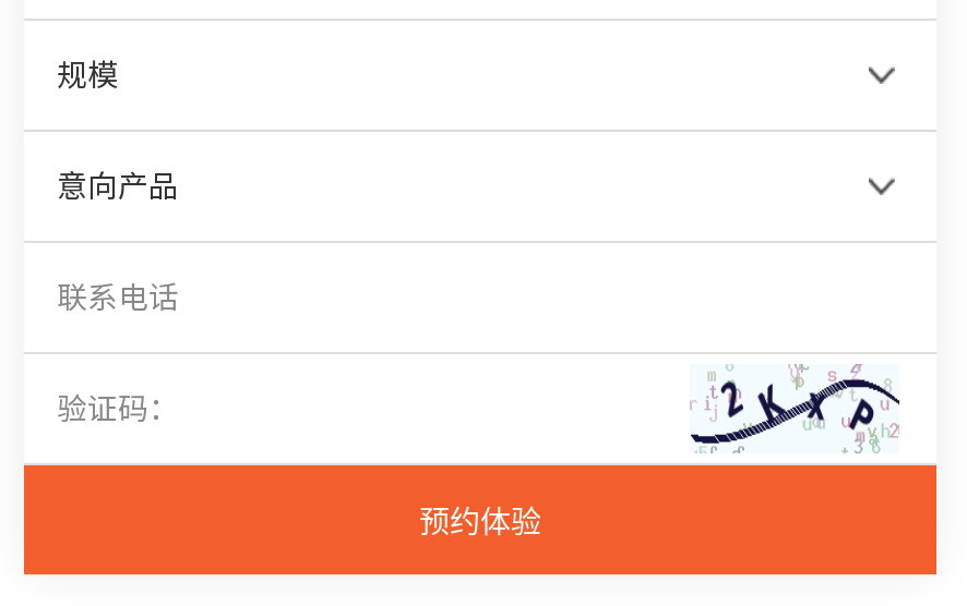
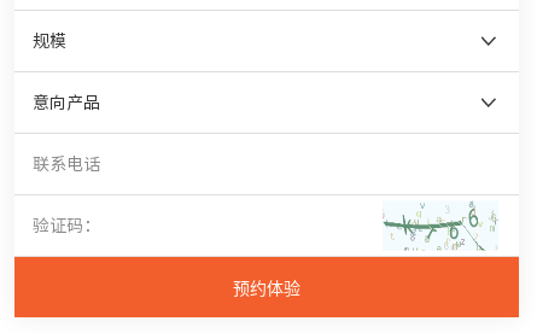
- [image]
+ [image]
